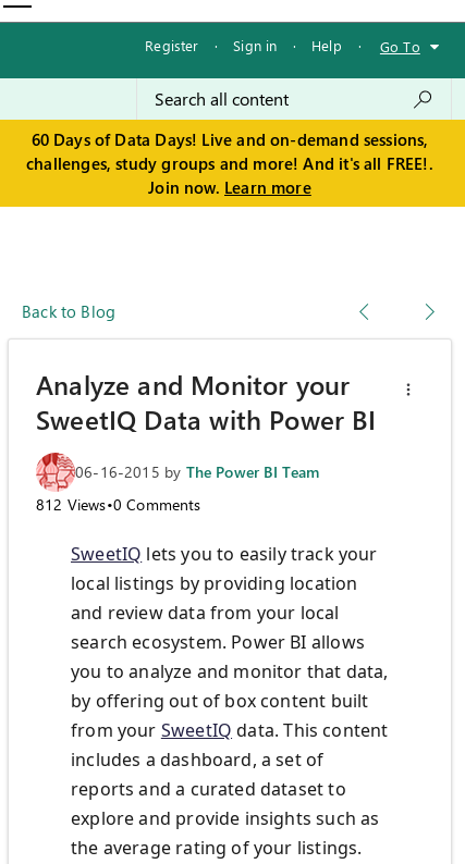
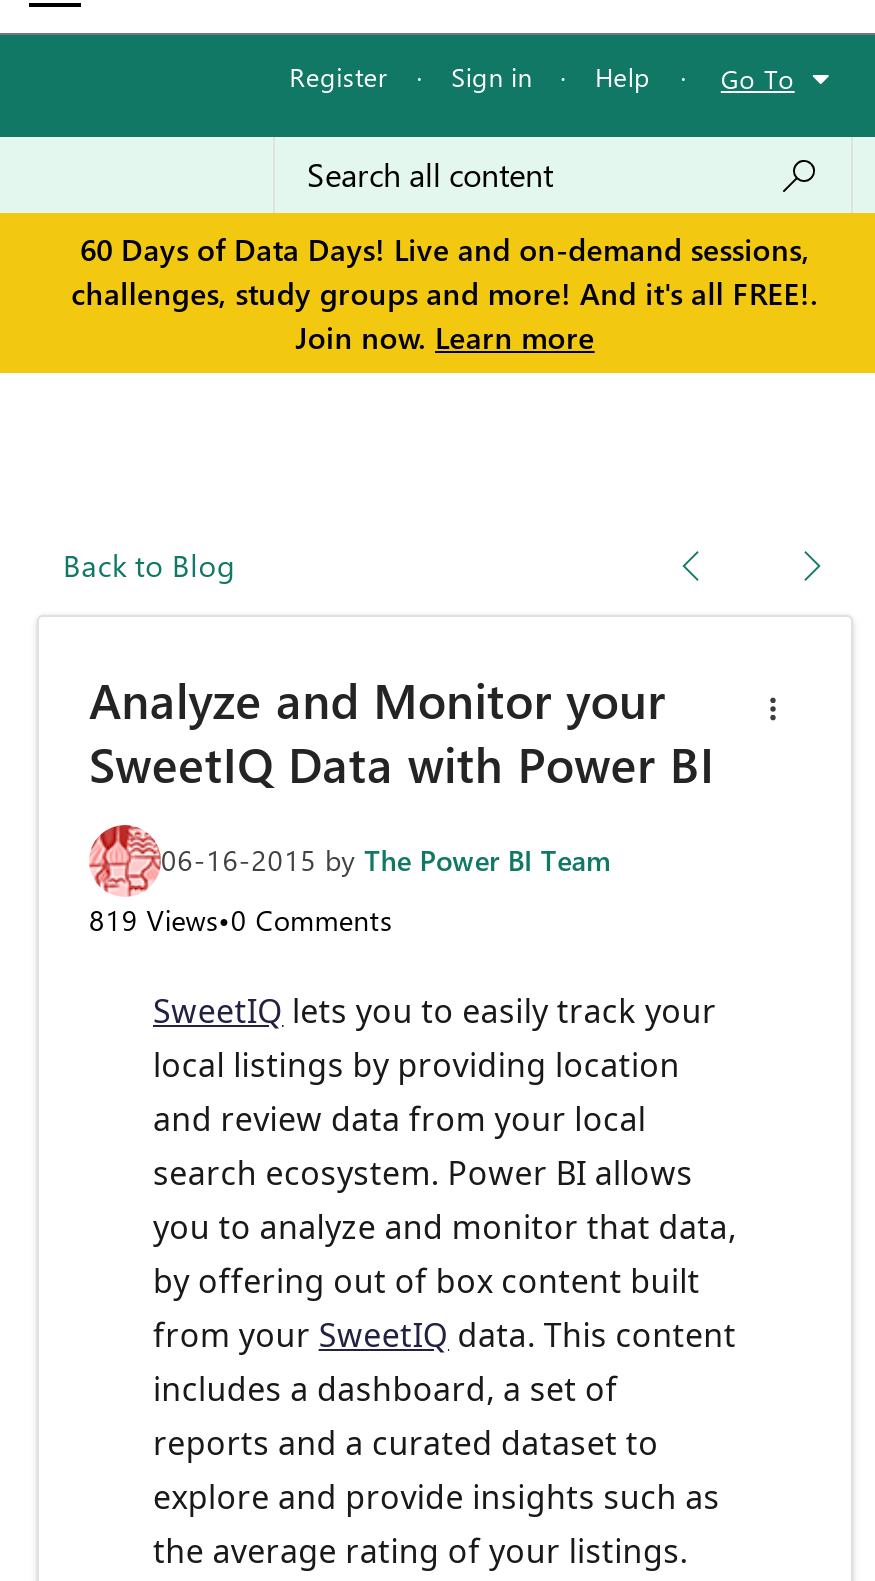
- 812 Views•0 Comments
+ 819 Views•0 Comments
